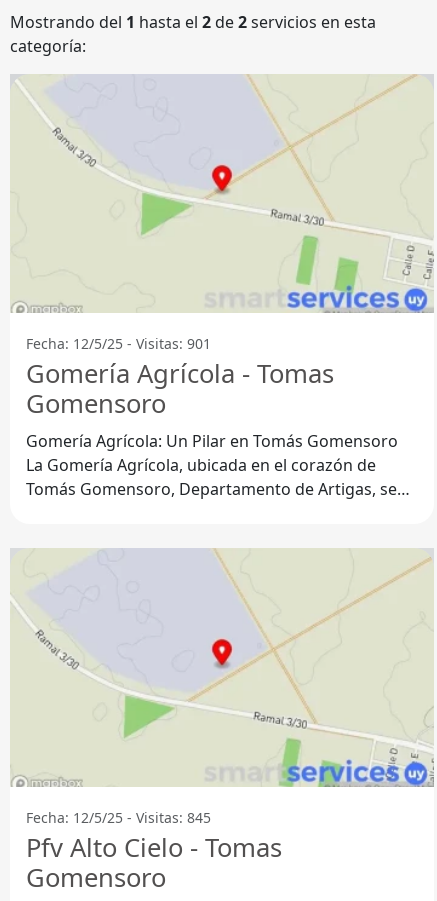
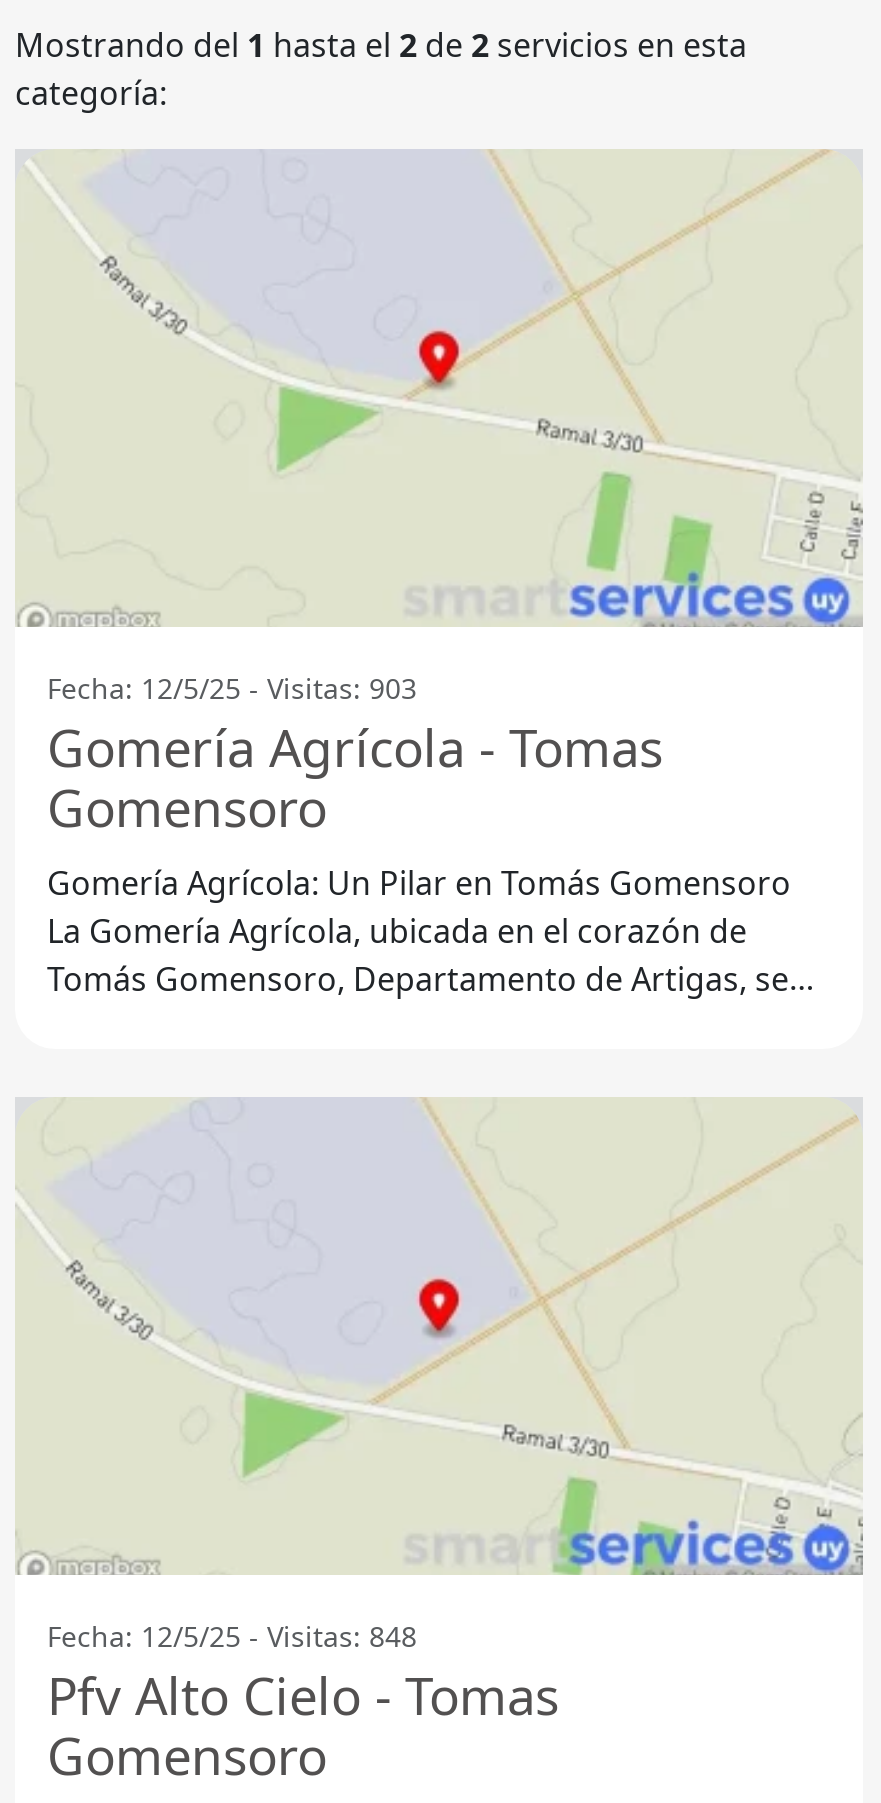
- Fecha: 12/5/25 - Visitas: 901
+ Fecha: 12/5/25 - Visitas: 903

- Fecha: 12/5/25 - Visitas: 845
+ Fecha: 12/5/25 - Visitas: 848
